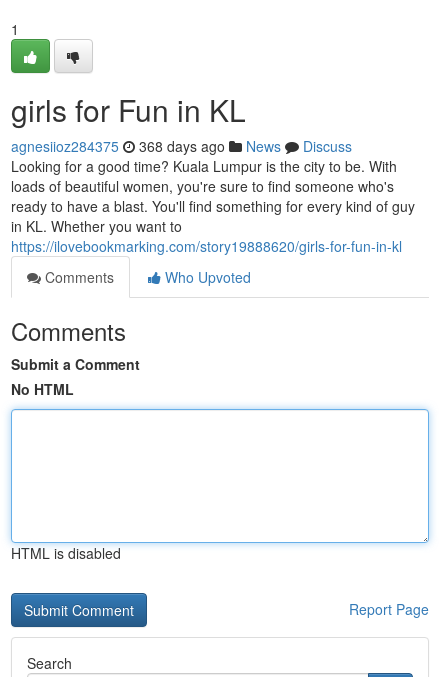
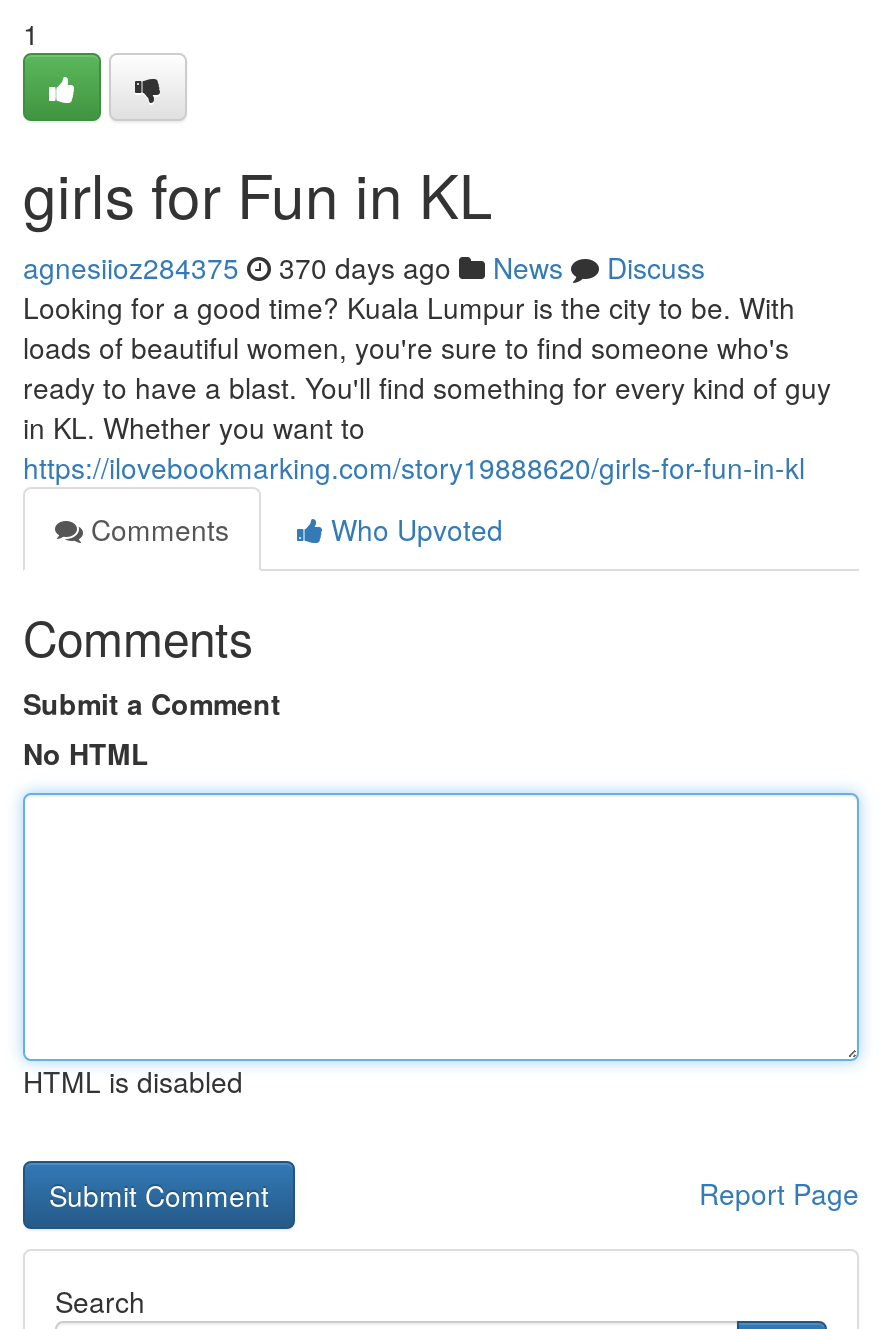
- agnesiioz284375 368 days ago News Discuss
+ agnesiioz284375 370 days ago News Discuss
